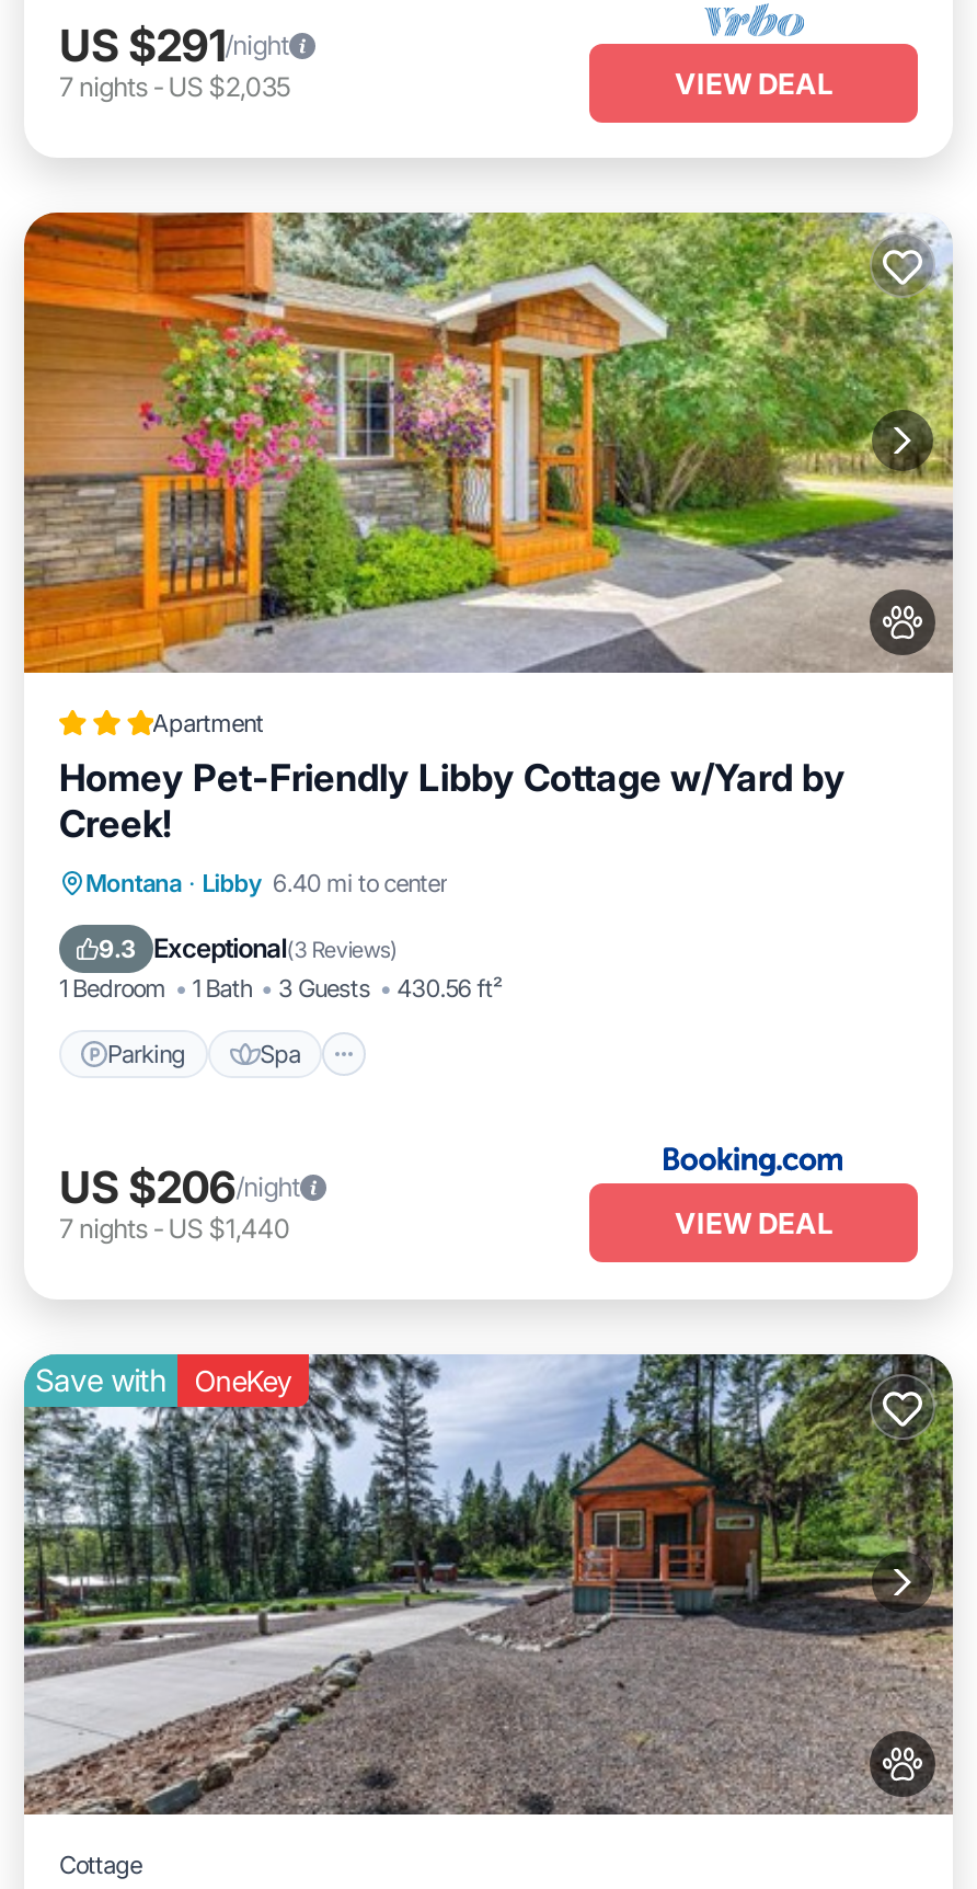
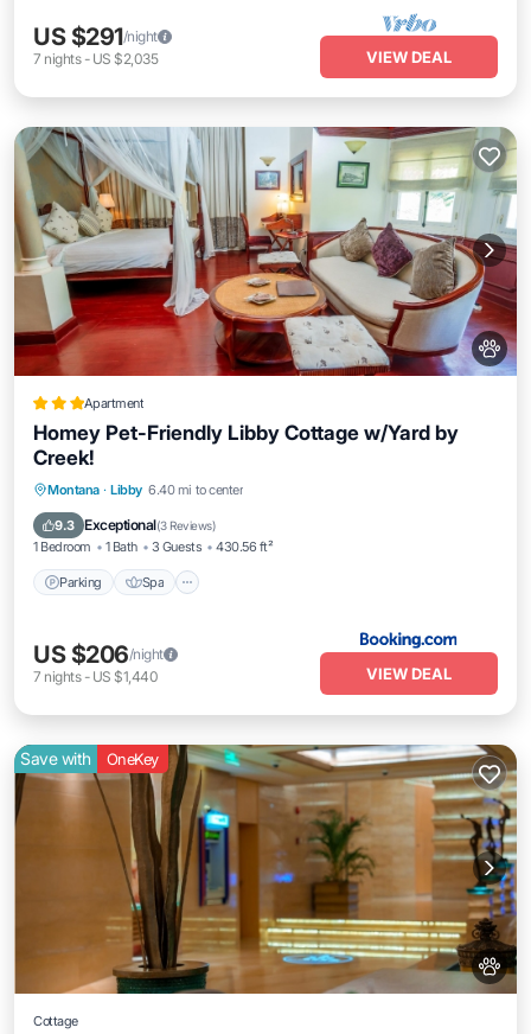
- [image]
+ [image]

- [image]
+ [image]
